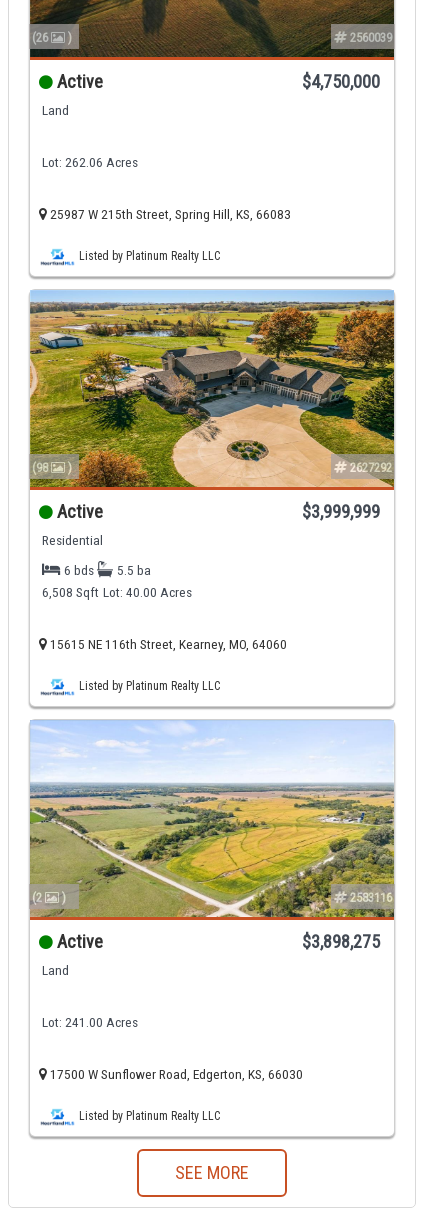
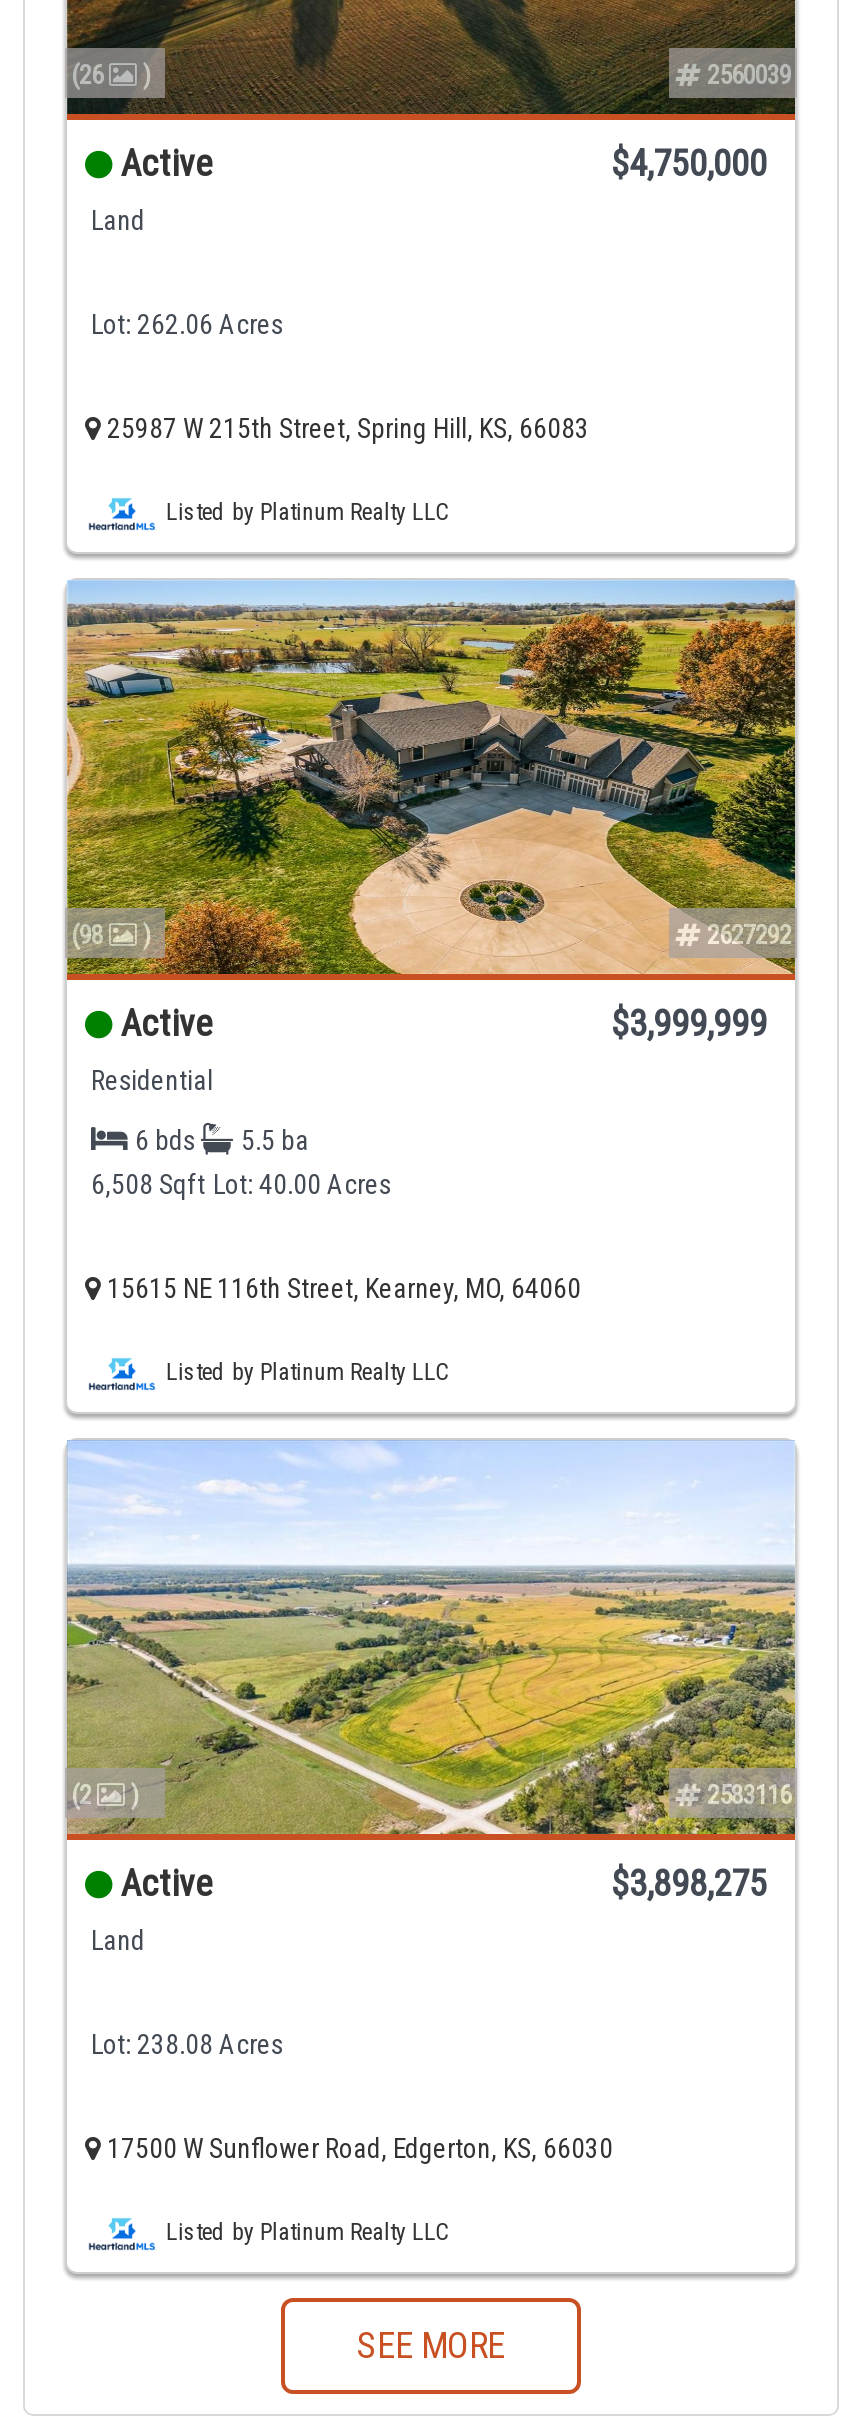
- Lot: 241.00 Acres
+ Lot: 238.08 Acres
